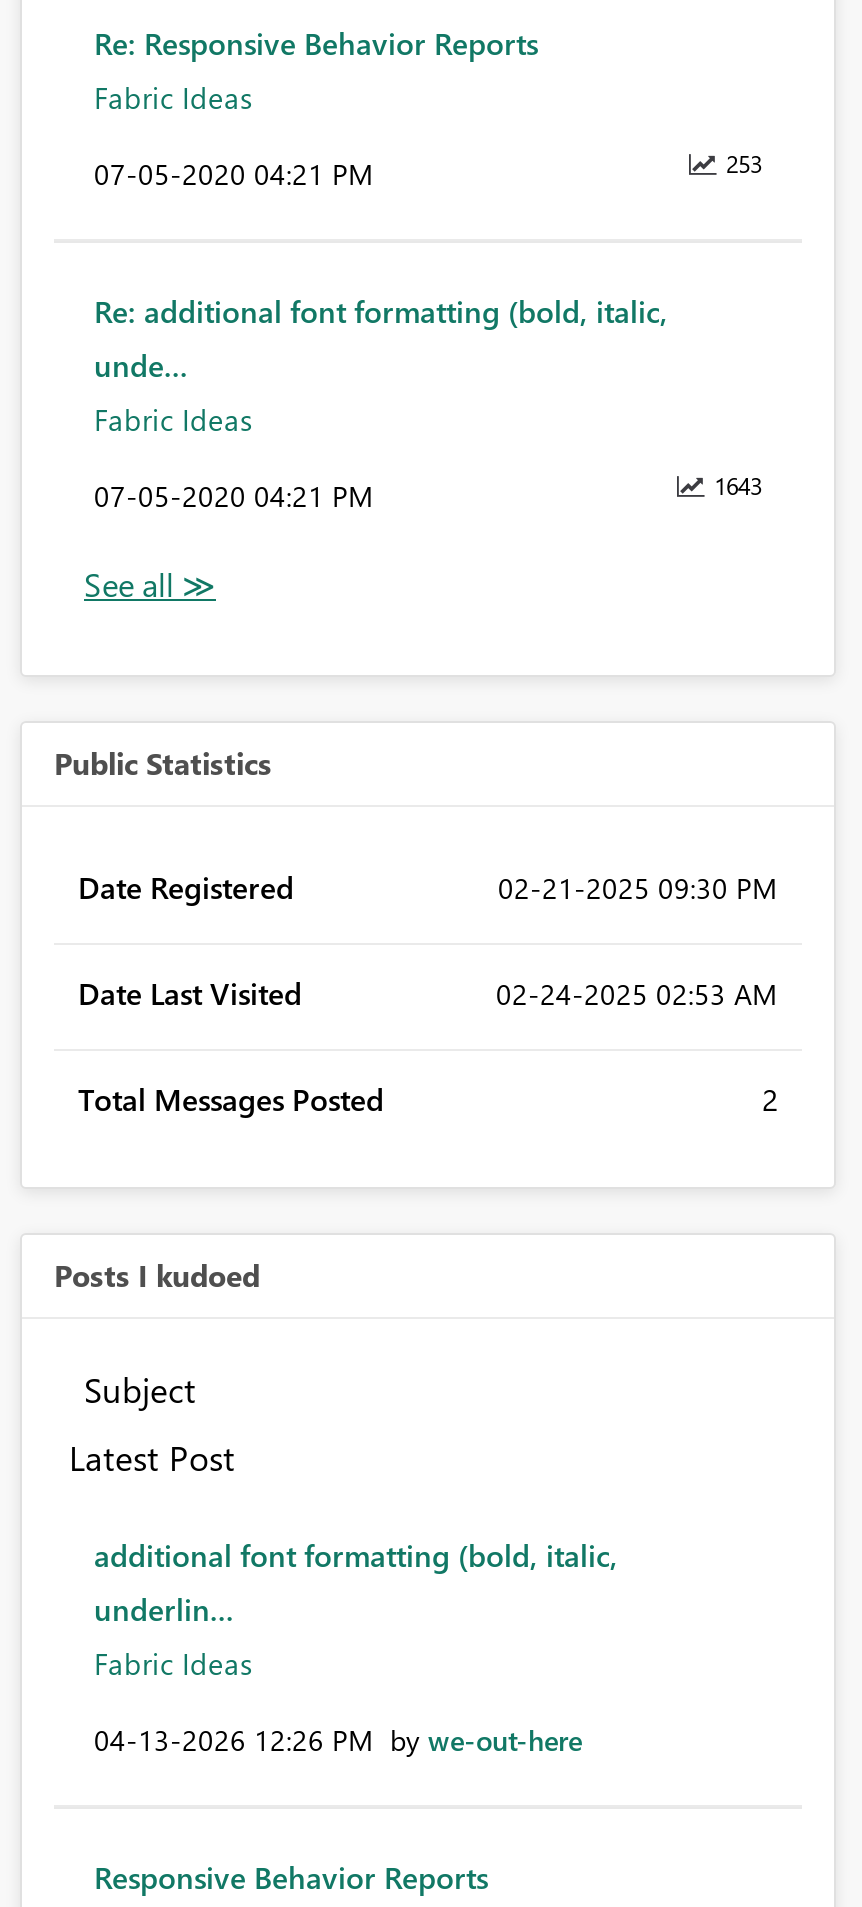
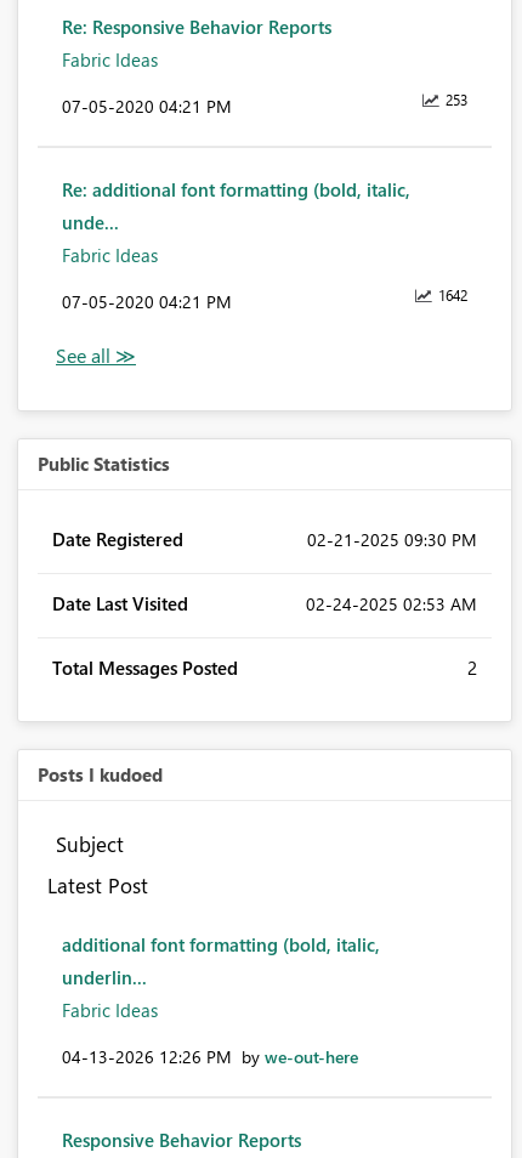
- 1643
+ 1642
